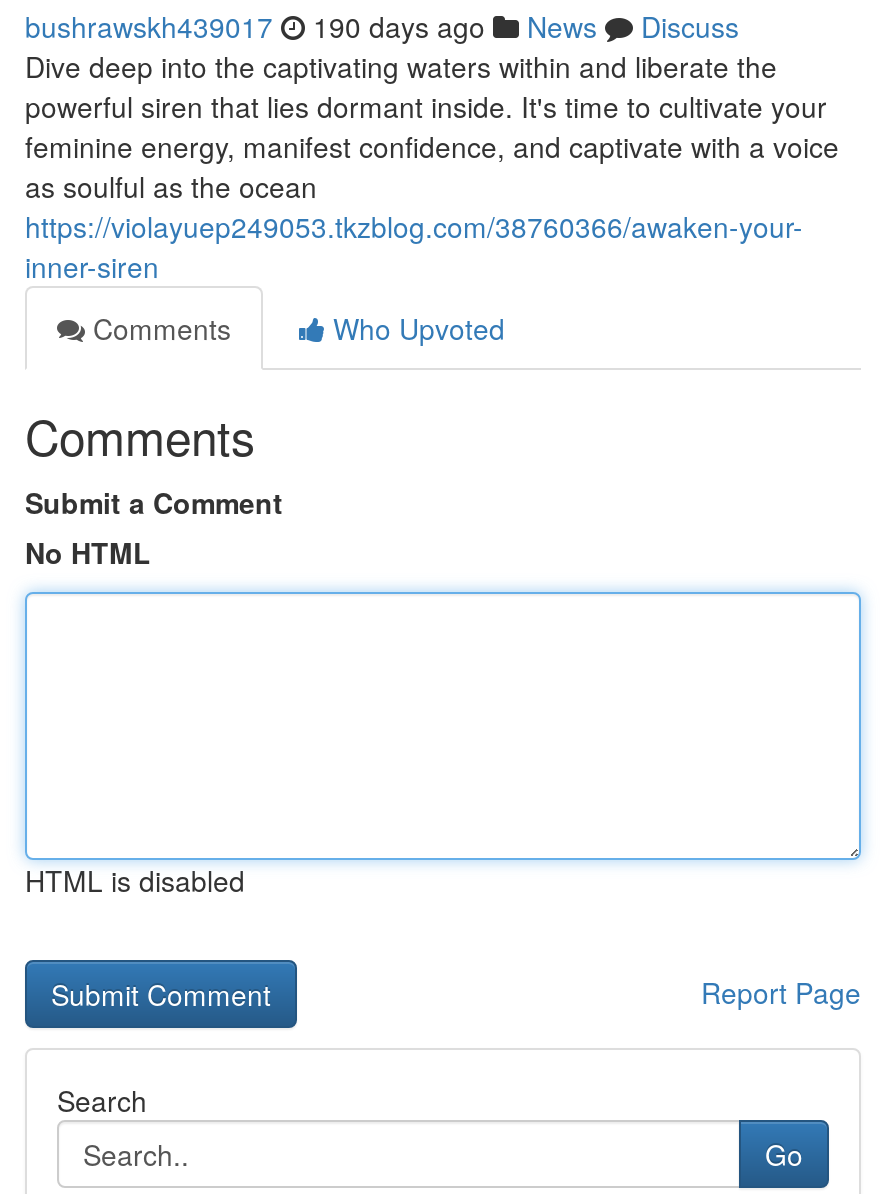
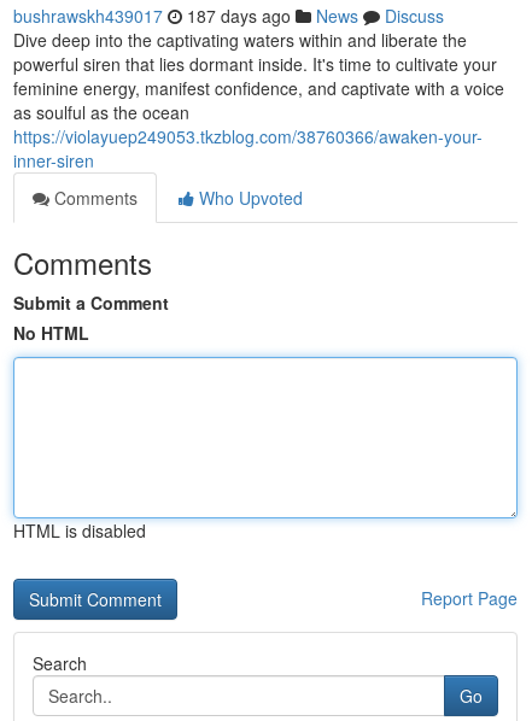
- bushrawskh439017 190 days ago News Discuss
+ bushrawskh439017 187 days ago News Discuss
